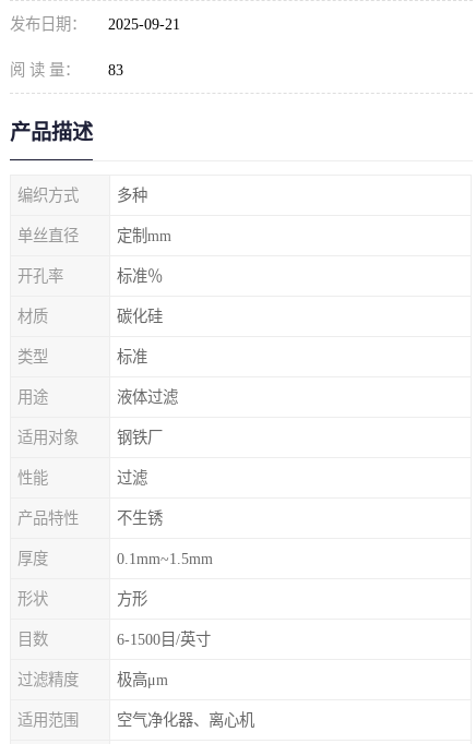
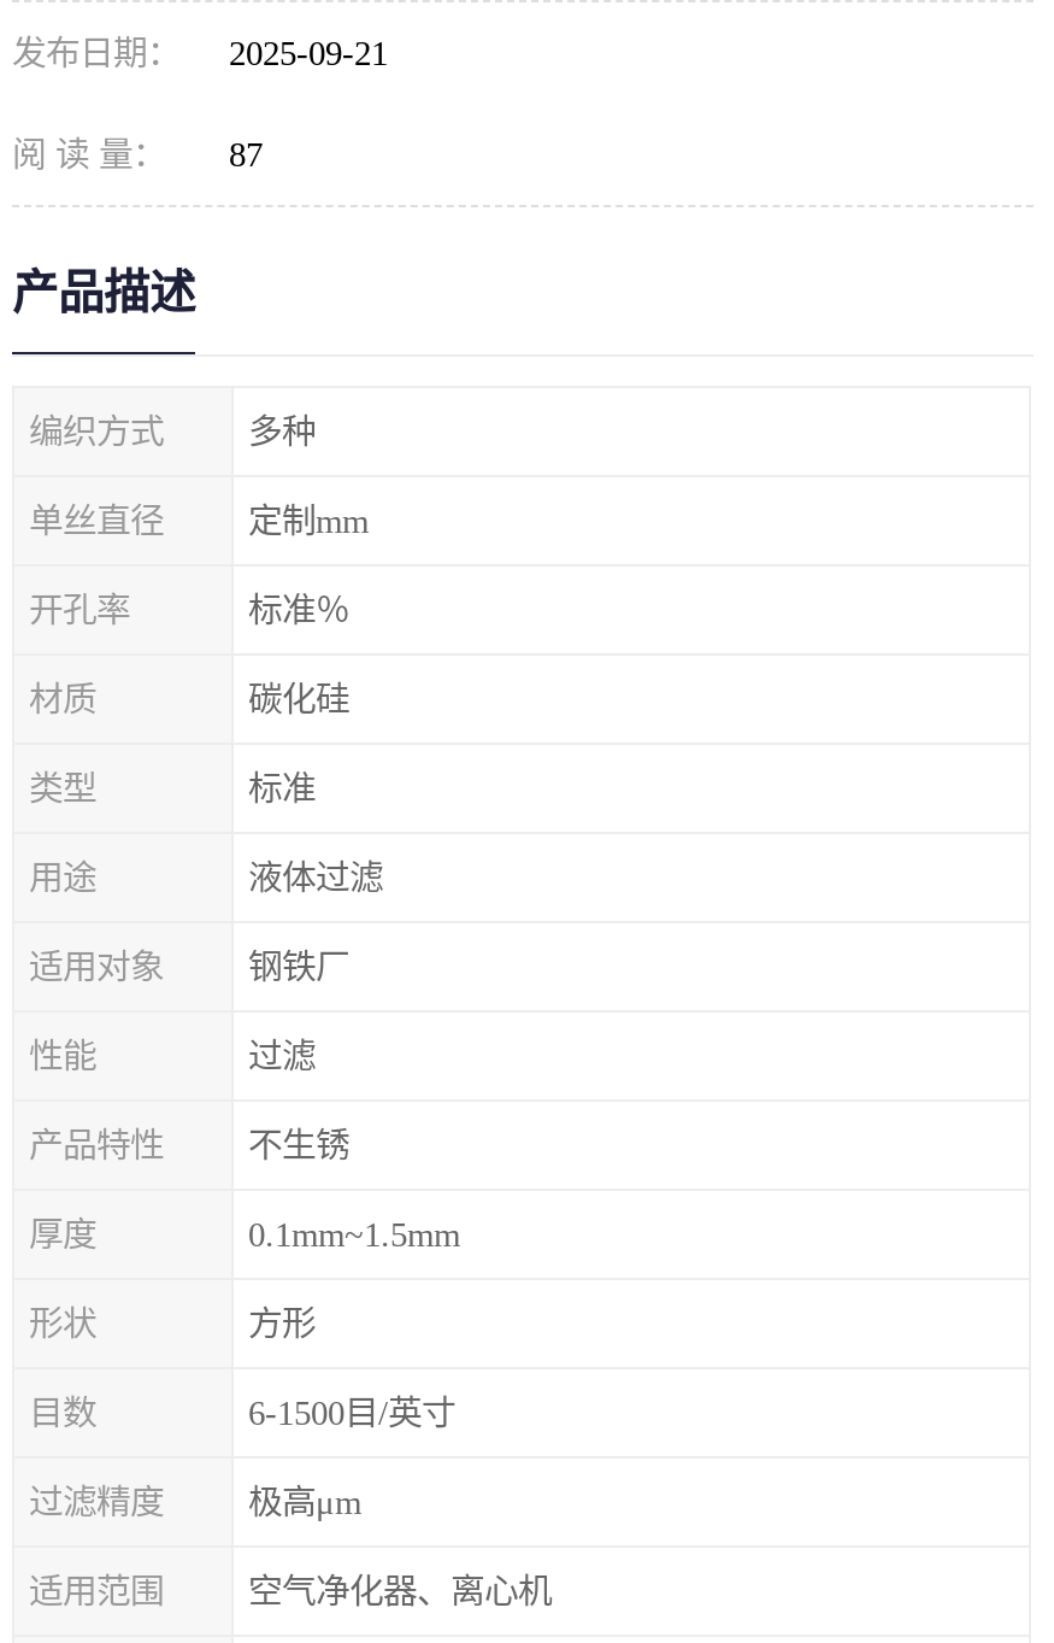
- 阅 读 量： 83
+ 阅 读 量： 87
